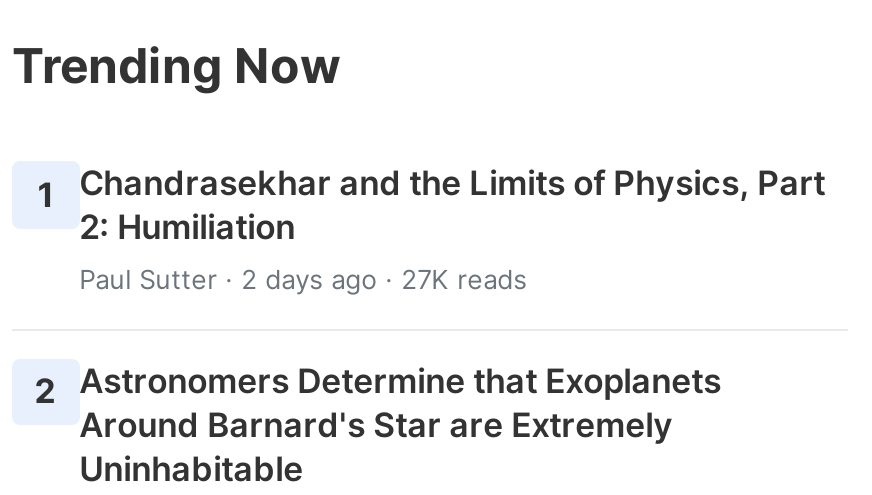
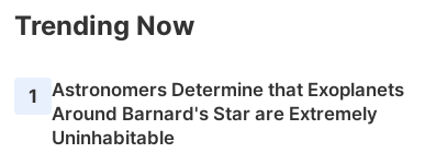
- Chandrasekhar and the Limits of Physics, Part
- 2: Humiliation
- Paul Sutter · 2 days ago · 27K reads
- 2 Astronomers Determine that Exoplanets
+ Astronomers Determine that Exoplanets
